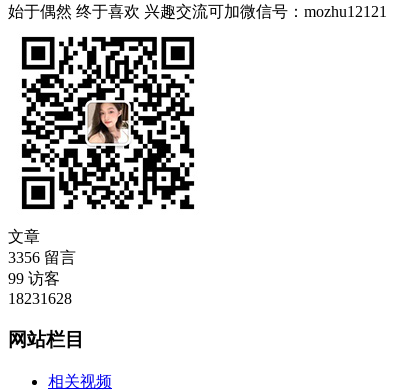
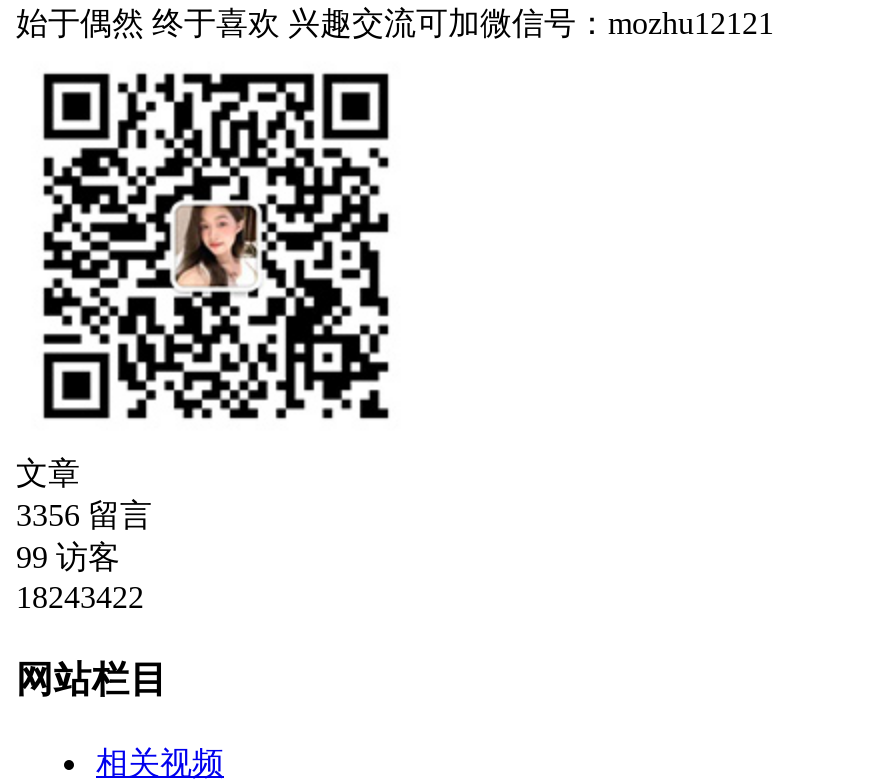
- 18231628
+ 18243422
